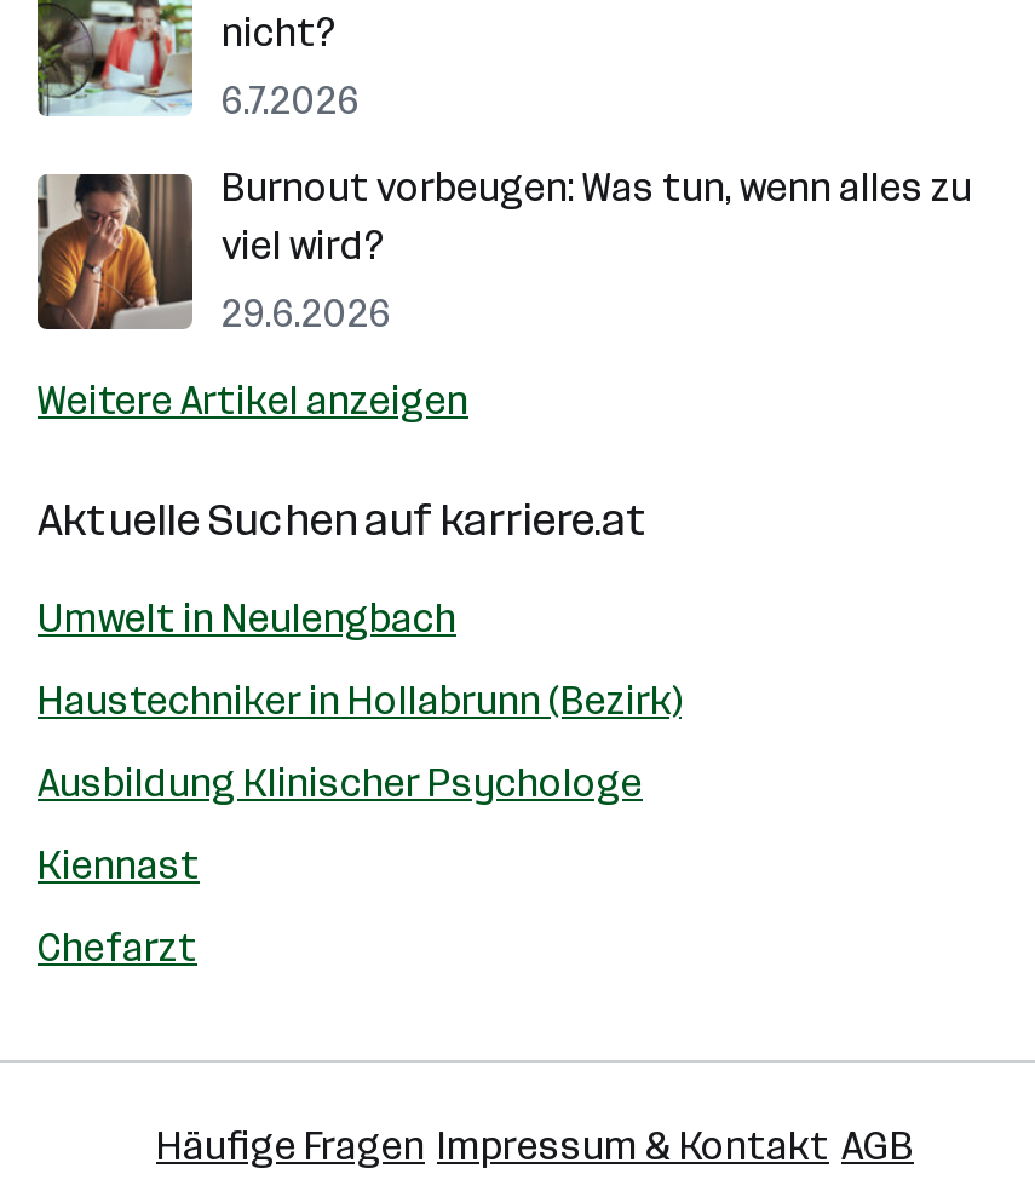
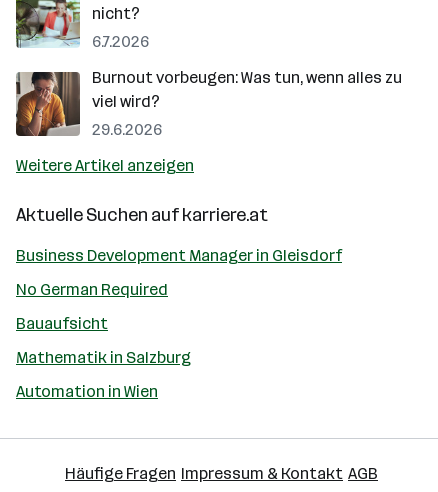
- Umwelt in Neulengbach
+ Business Development Manager in Gleisdorf

- Haustechniker in Hollabrunn (Bezirk)
+ No German Required

- Ausbildung Klinischer Psychologe
+ Bauaufsicht

- Kiennast
+ Mathematik in Salzburg

- Chefarzt
+ Automation in Wien
